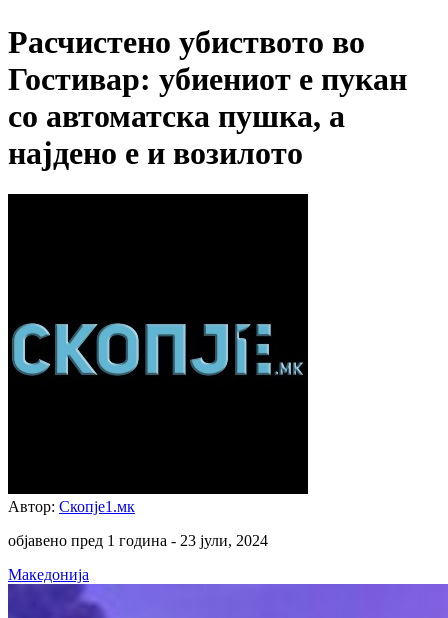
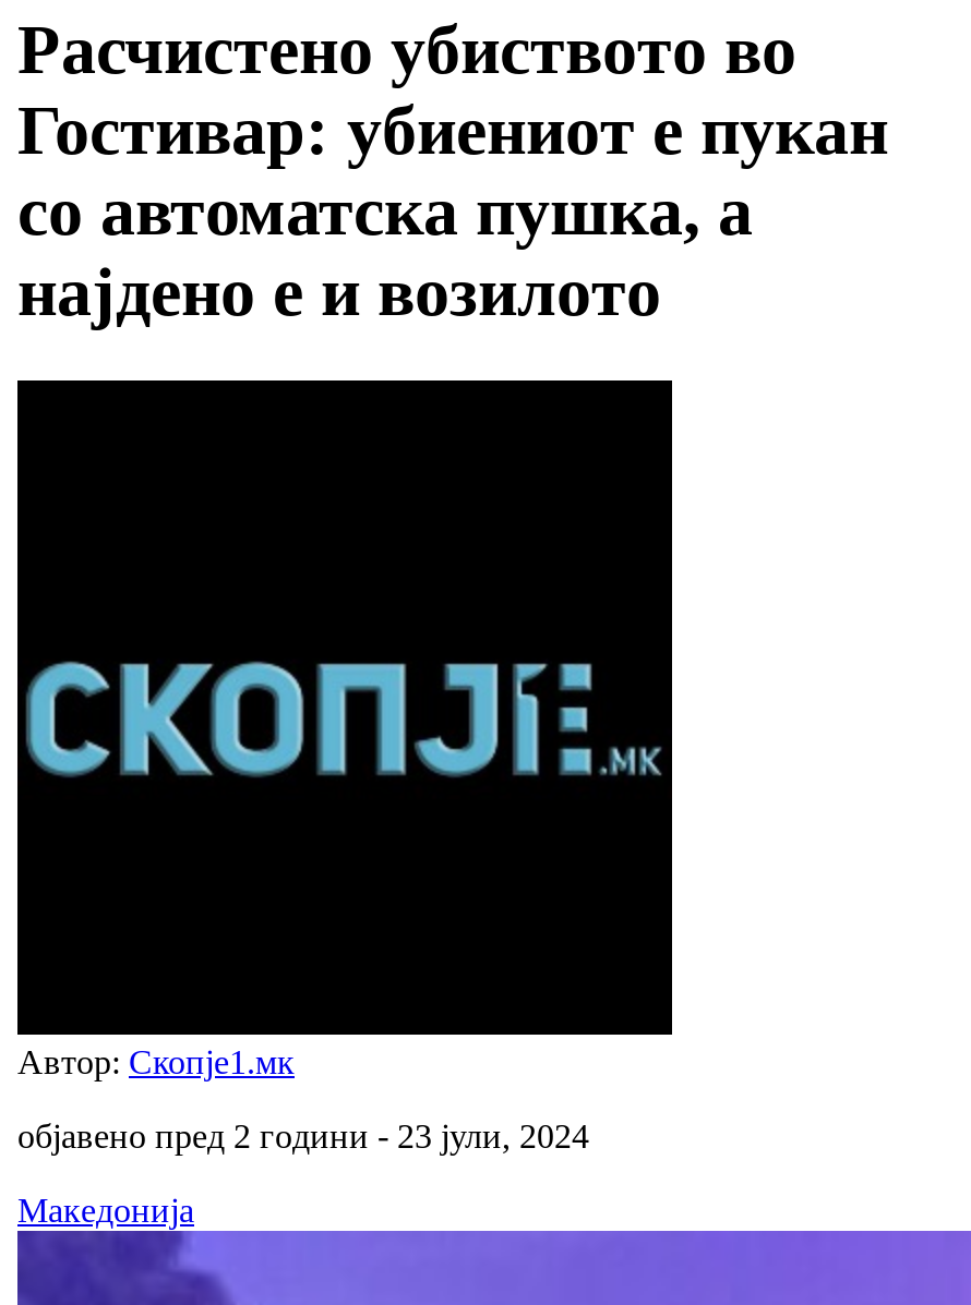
- објавено пред 1 година - 23 јули, 2024
+ објавено пред 2 години - 23 јули, 2024
